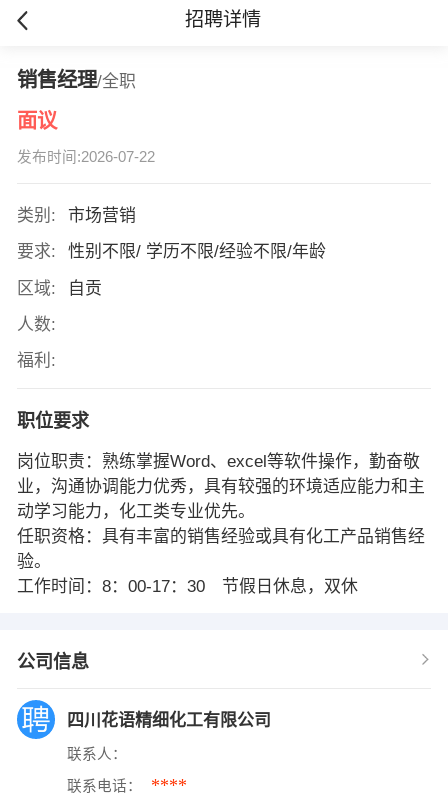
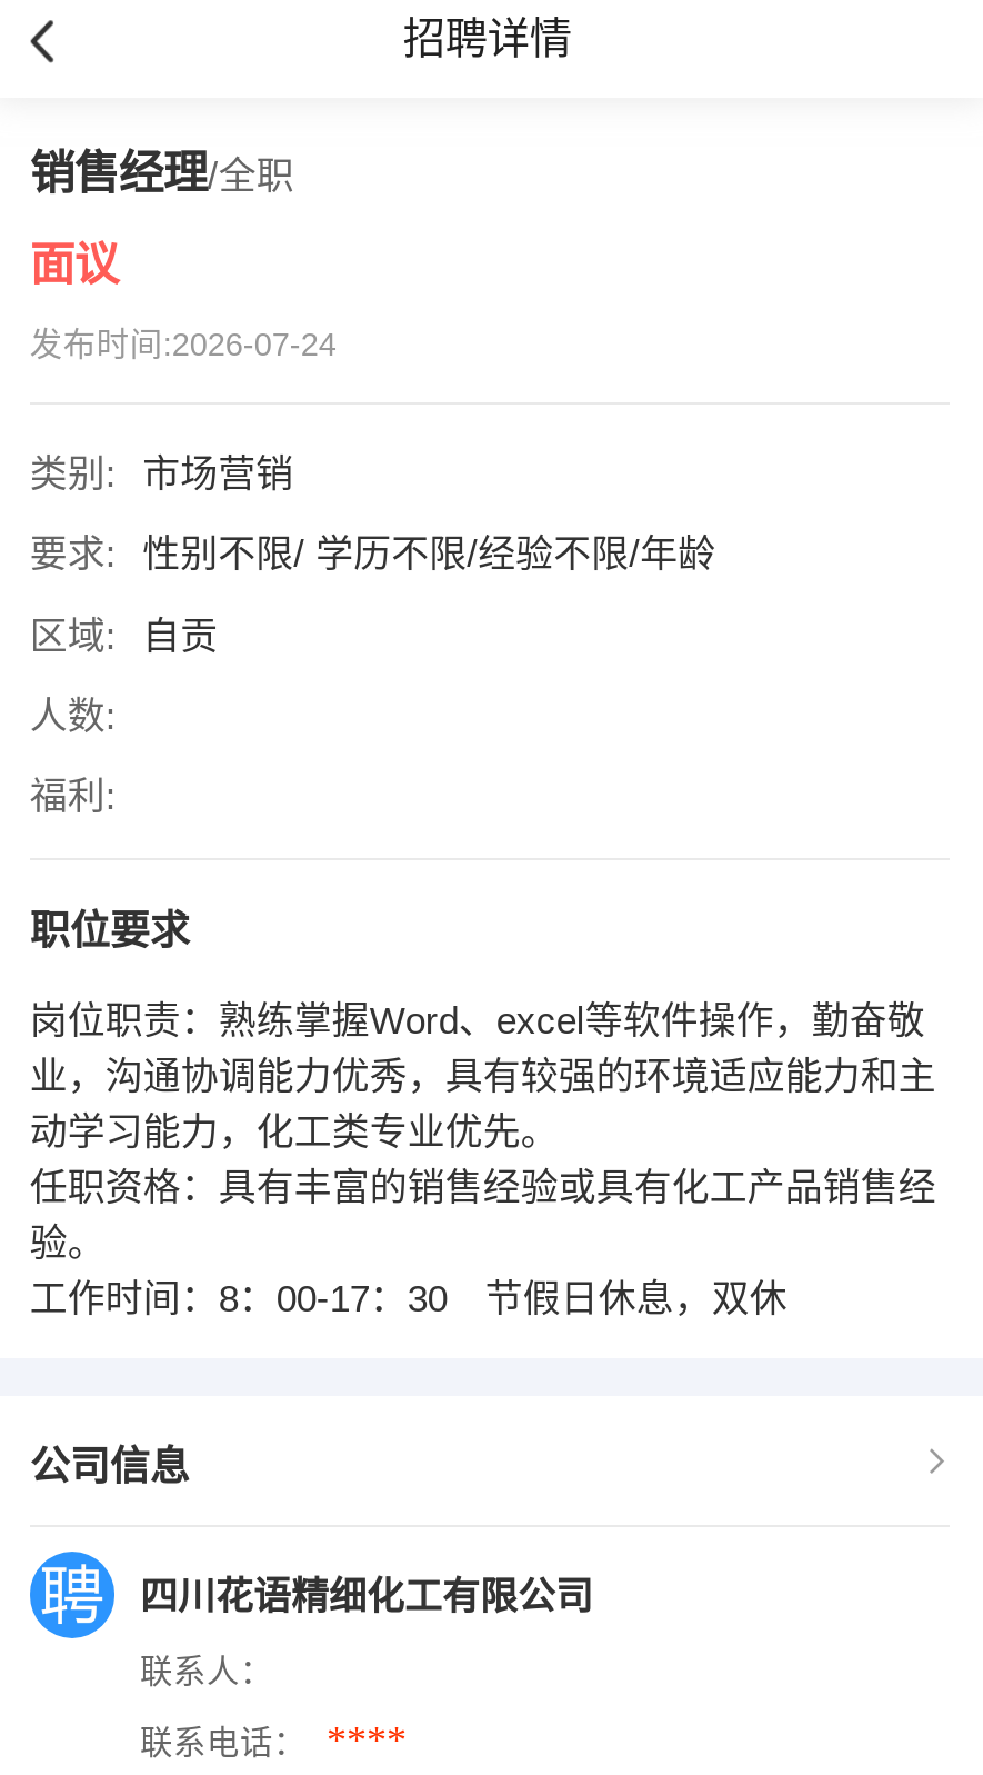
- 发布时间:2026-07-22
+ 发布时间:2026-07-24
